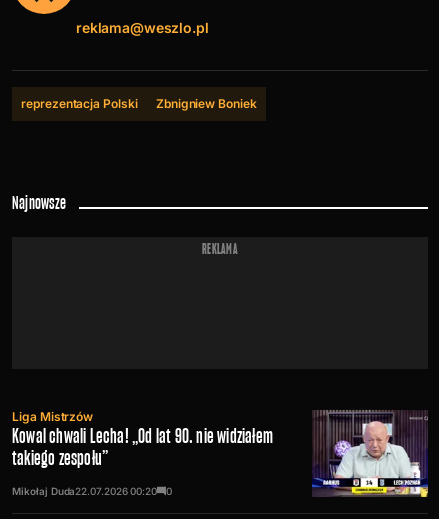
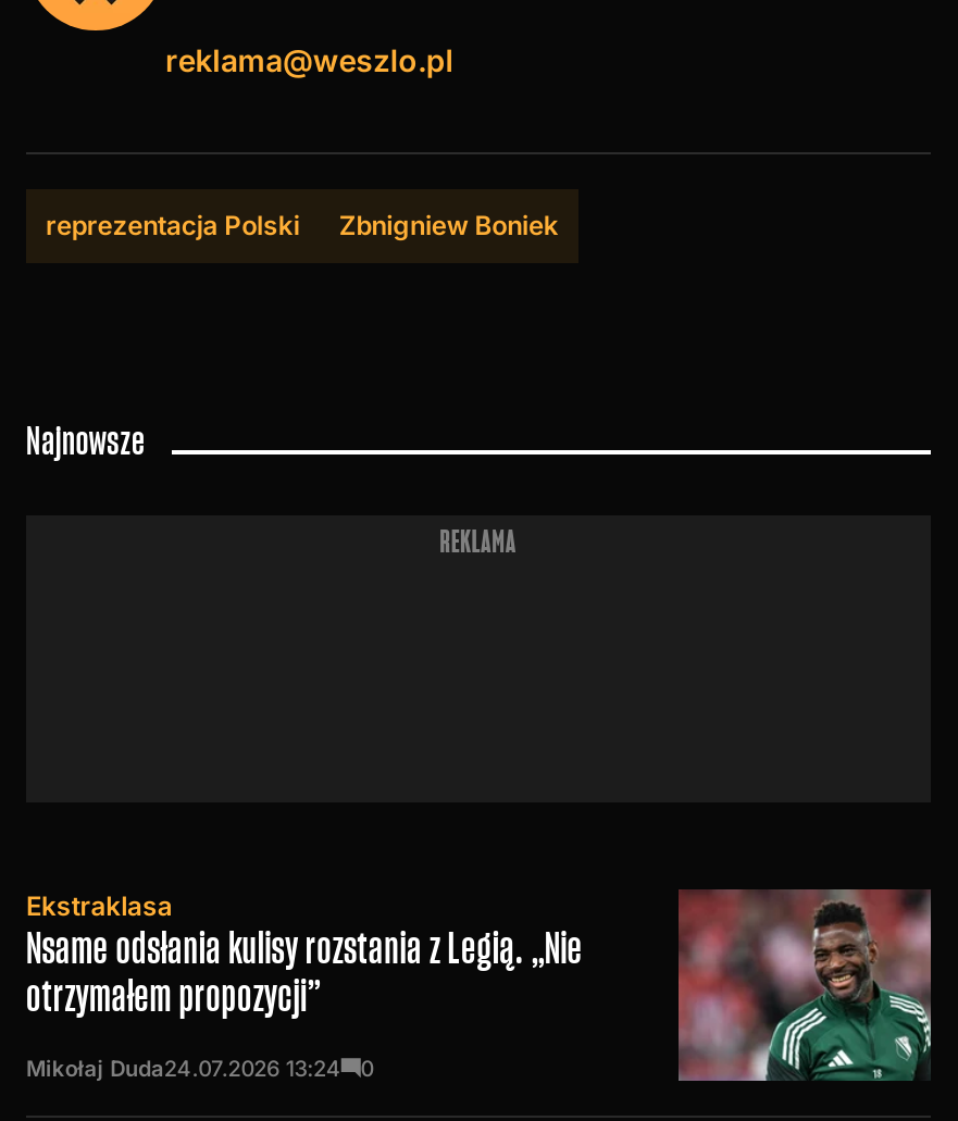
- Liga Mistrzów
- Kowal chwali Lecha! „Od lat 90. nie widziałem
- takiego zespołu”
+ Ekstraklasa
+ Nsame odsłania kulisy rozstania z Legią. „Nie
+ otrzymałem propozycji”

- [image]
+ [image]

- Mikołaj Duda22.07.2026 00:20 0
+ Mikołaj Duda24.07.2026 13:24 0
